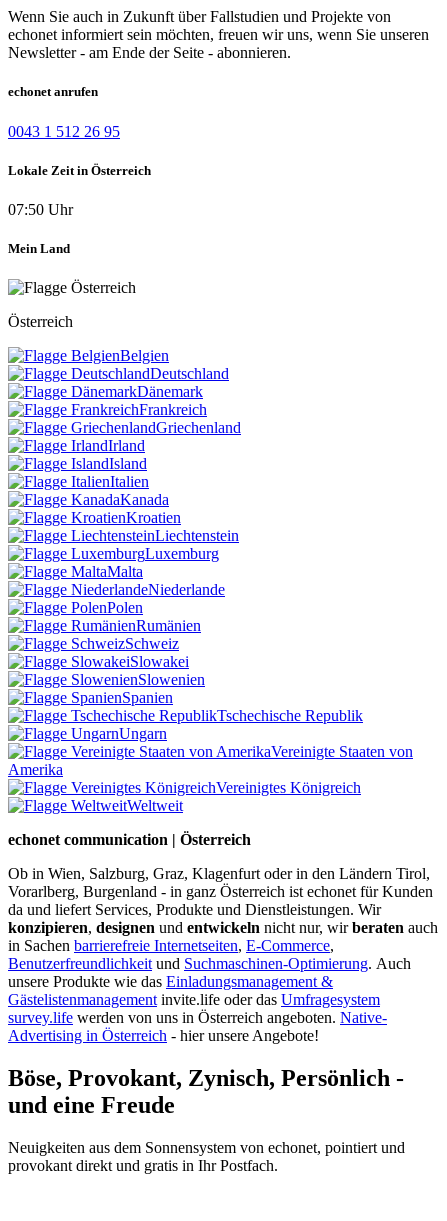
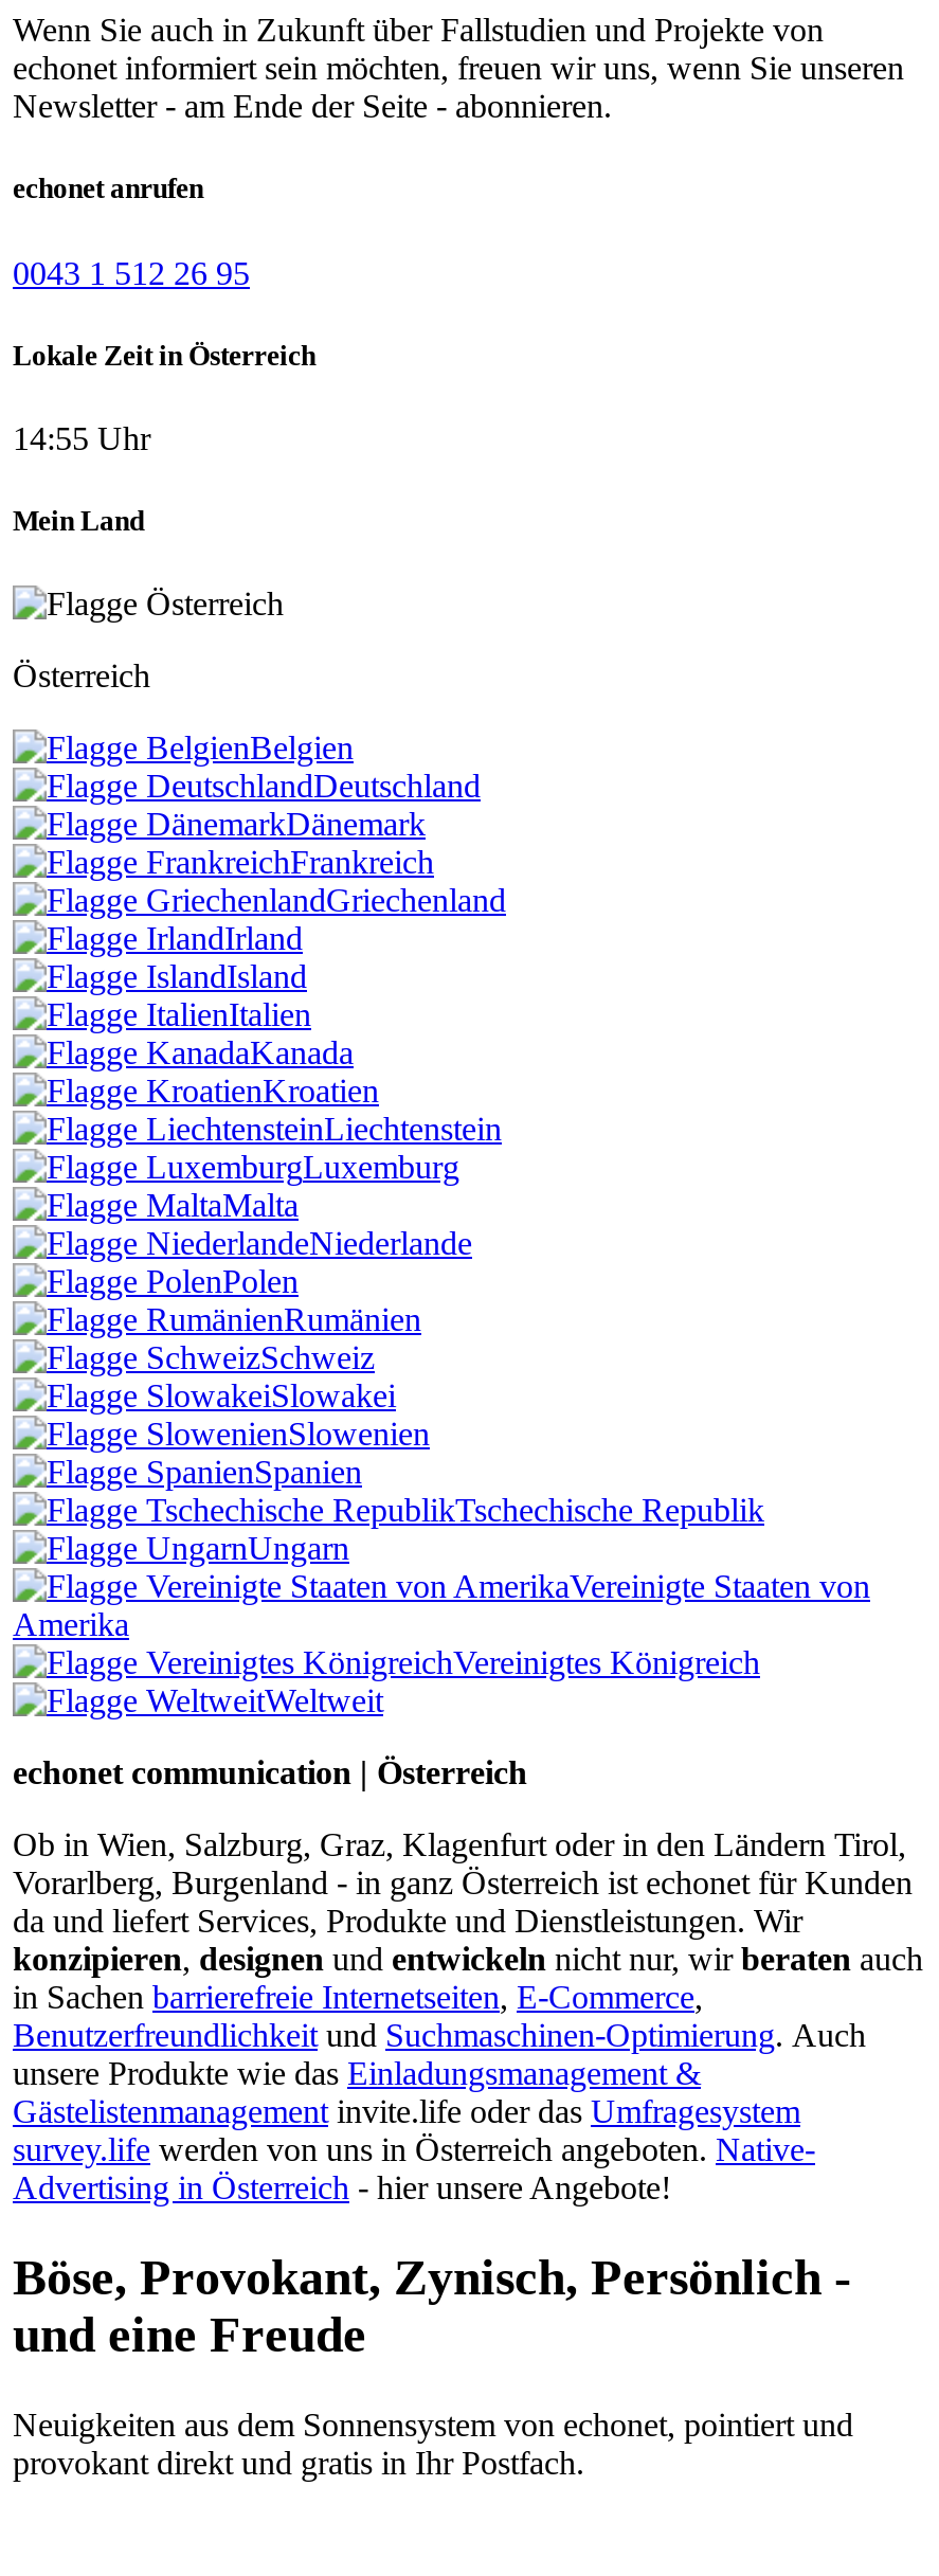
- 07:50 Uhr
+ 14:55 Uhr
